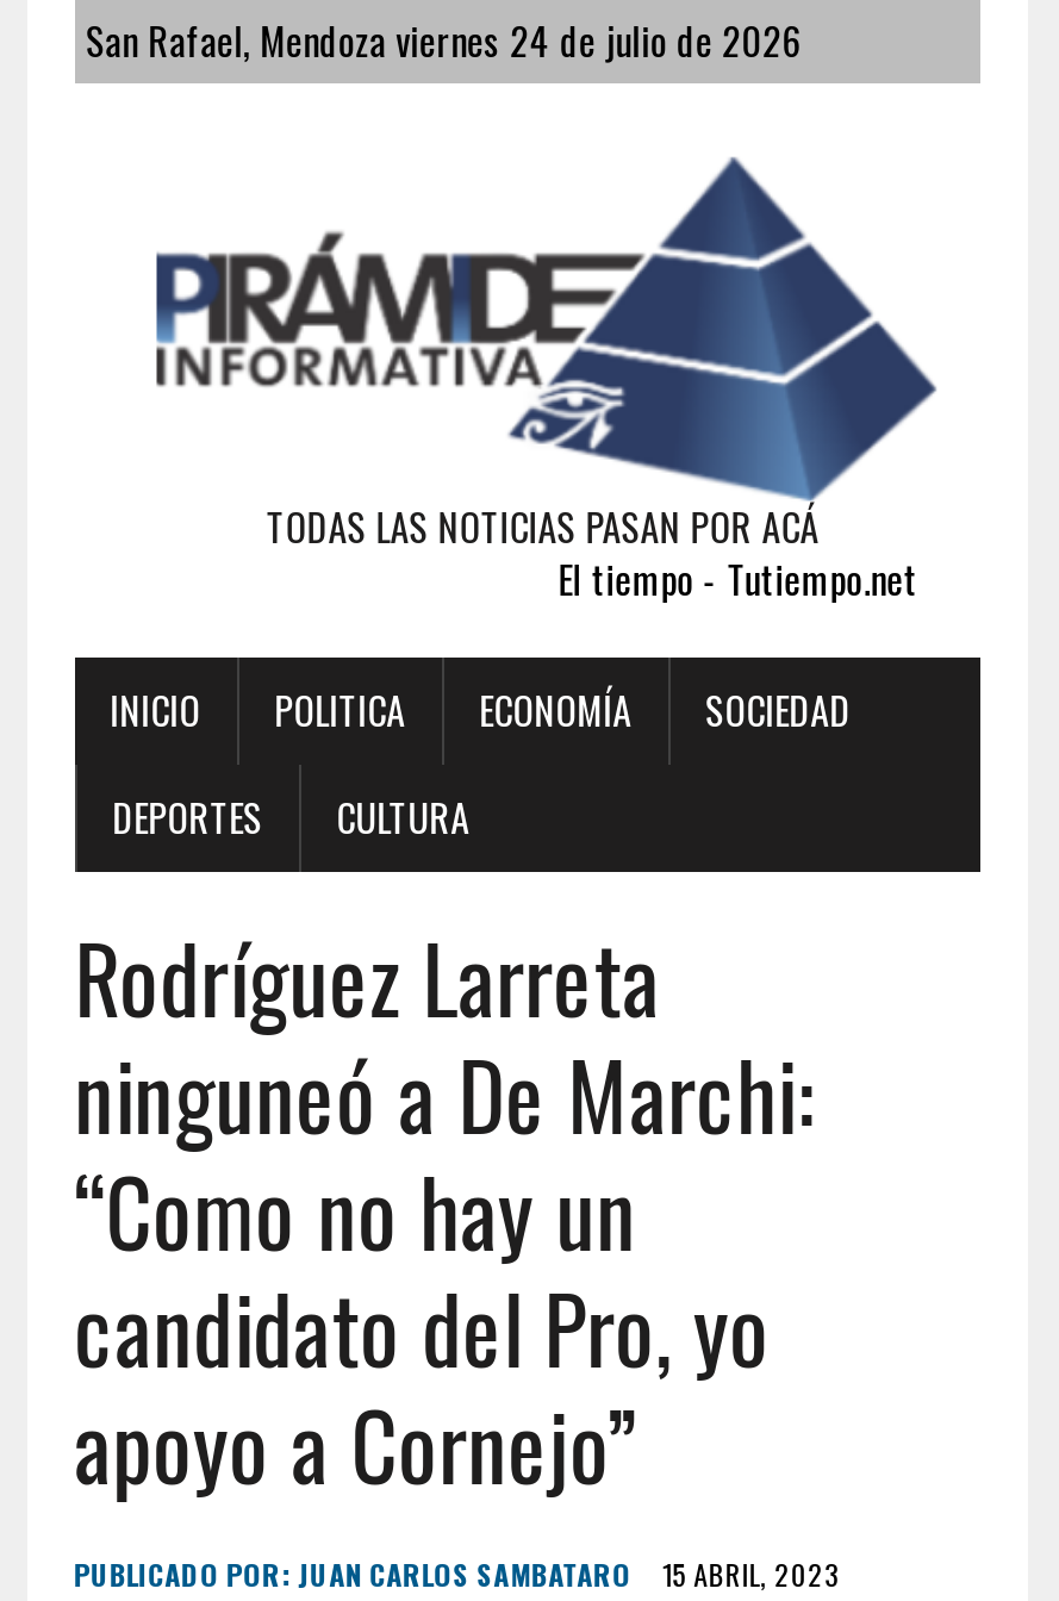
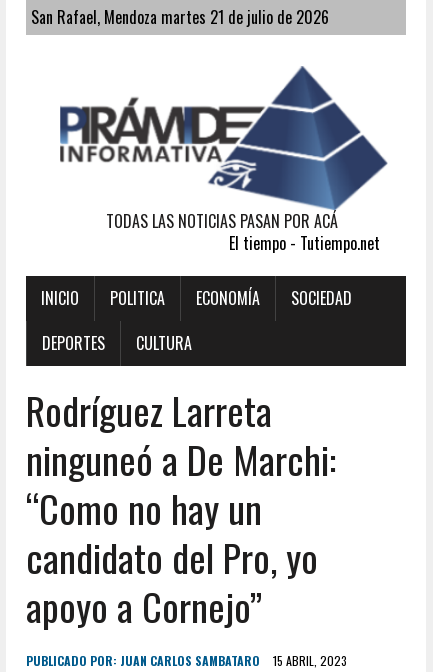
- San Rafael, Mendoza viernes 24 de julio de 2026
+ San Rafael, Mendoza martes 21 de julio de 2026
